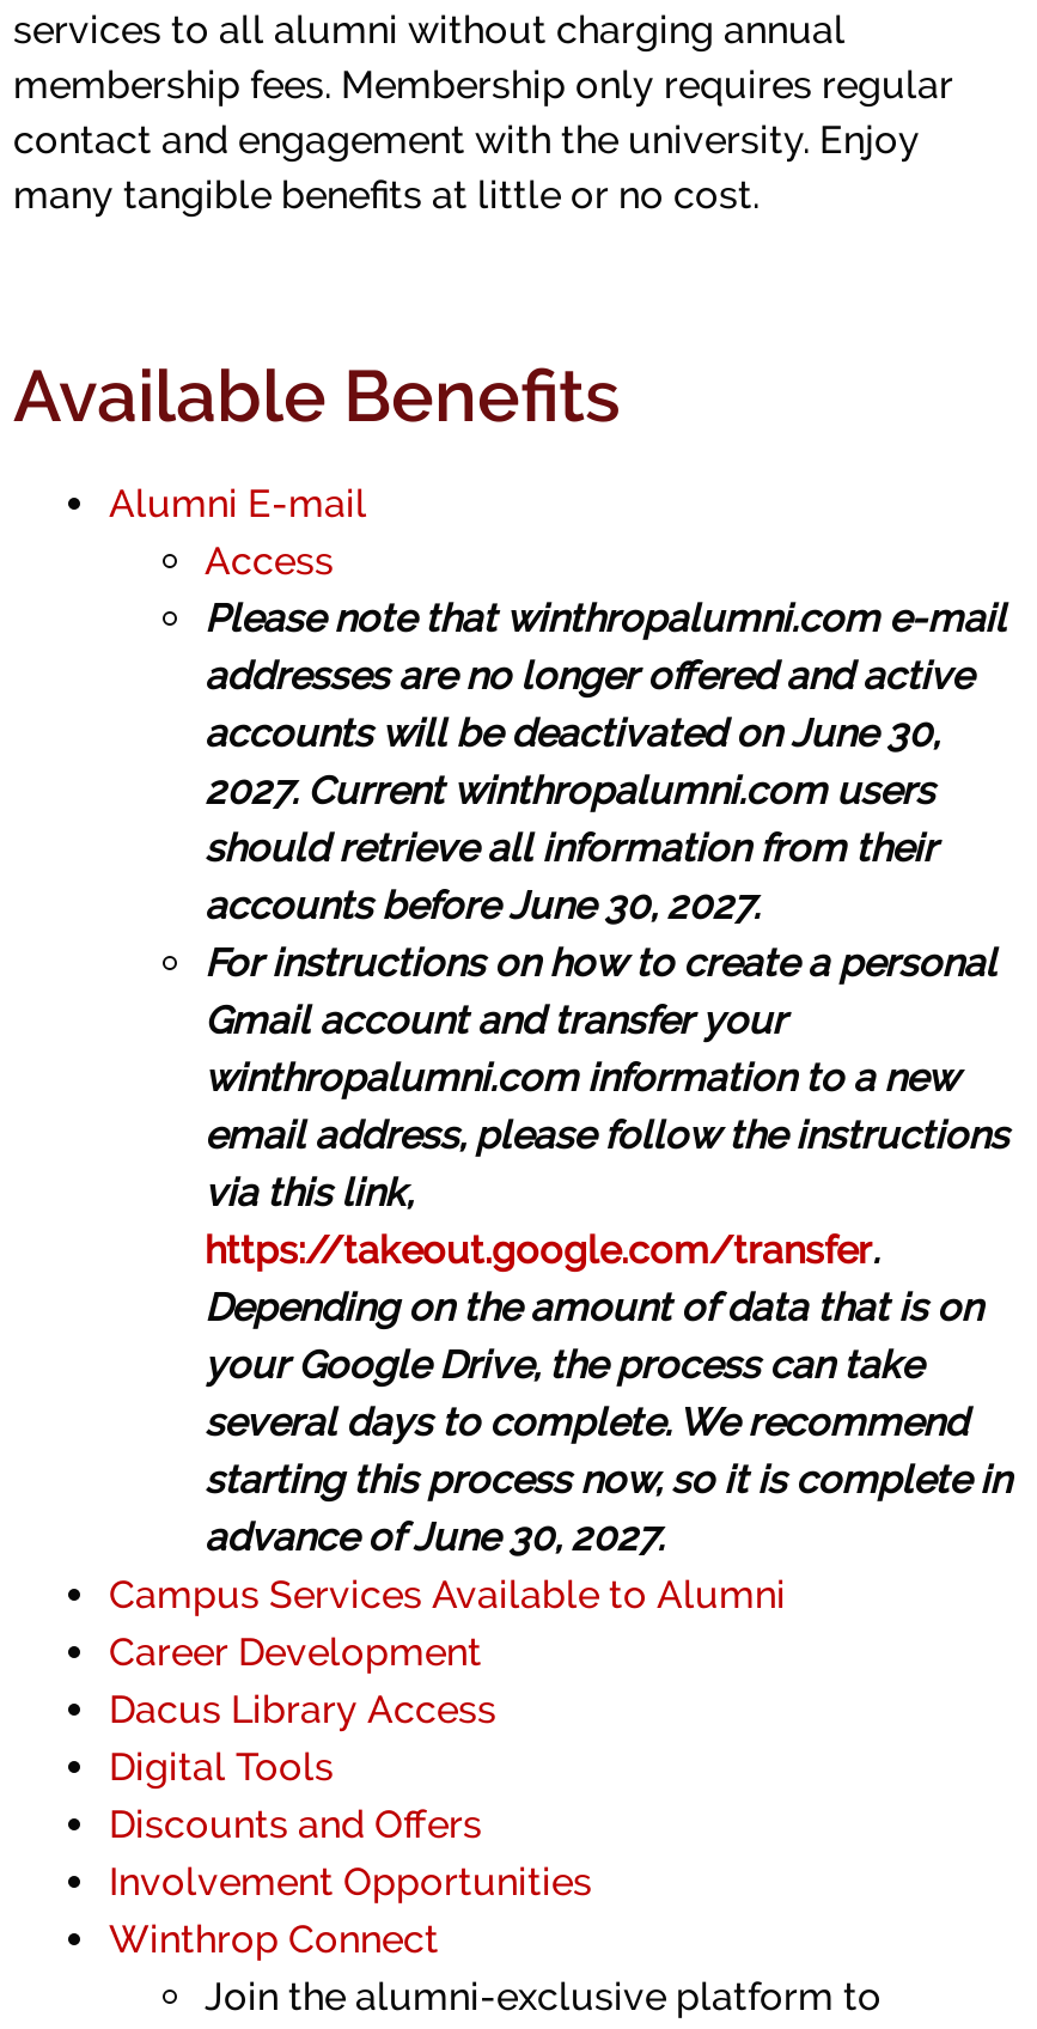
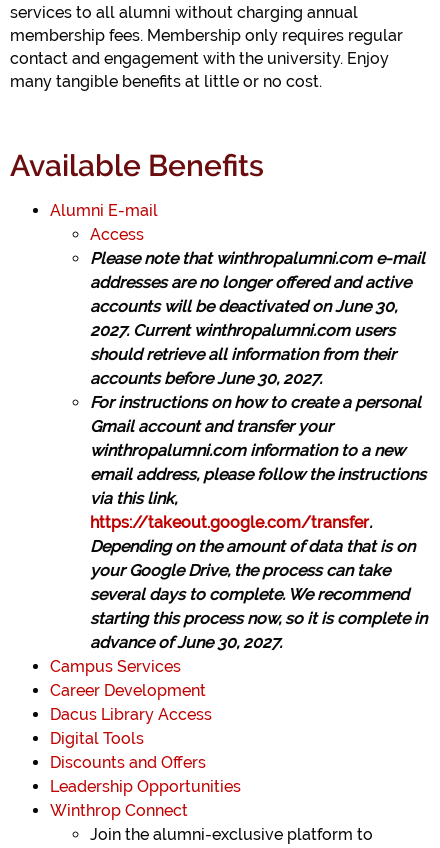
- Campus Services Available to Alumni
+ Campus Services

- Involvement Opportunities
+ Leadership Opportunities
